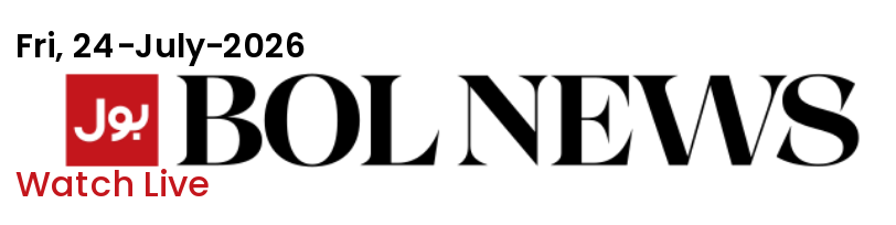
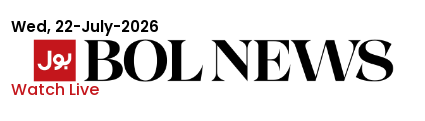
- Fri, 24-July-2026
+ Wed, 22-July-2026
